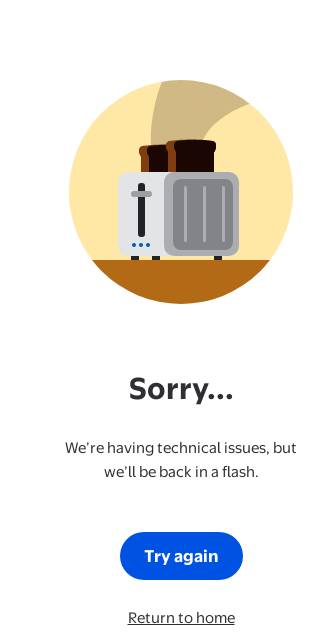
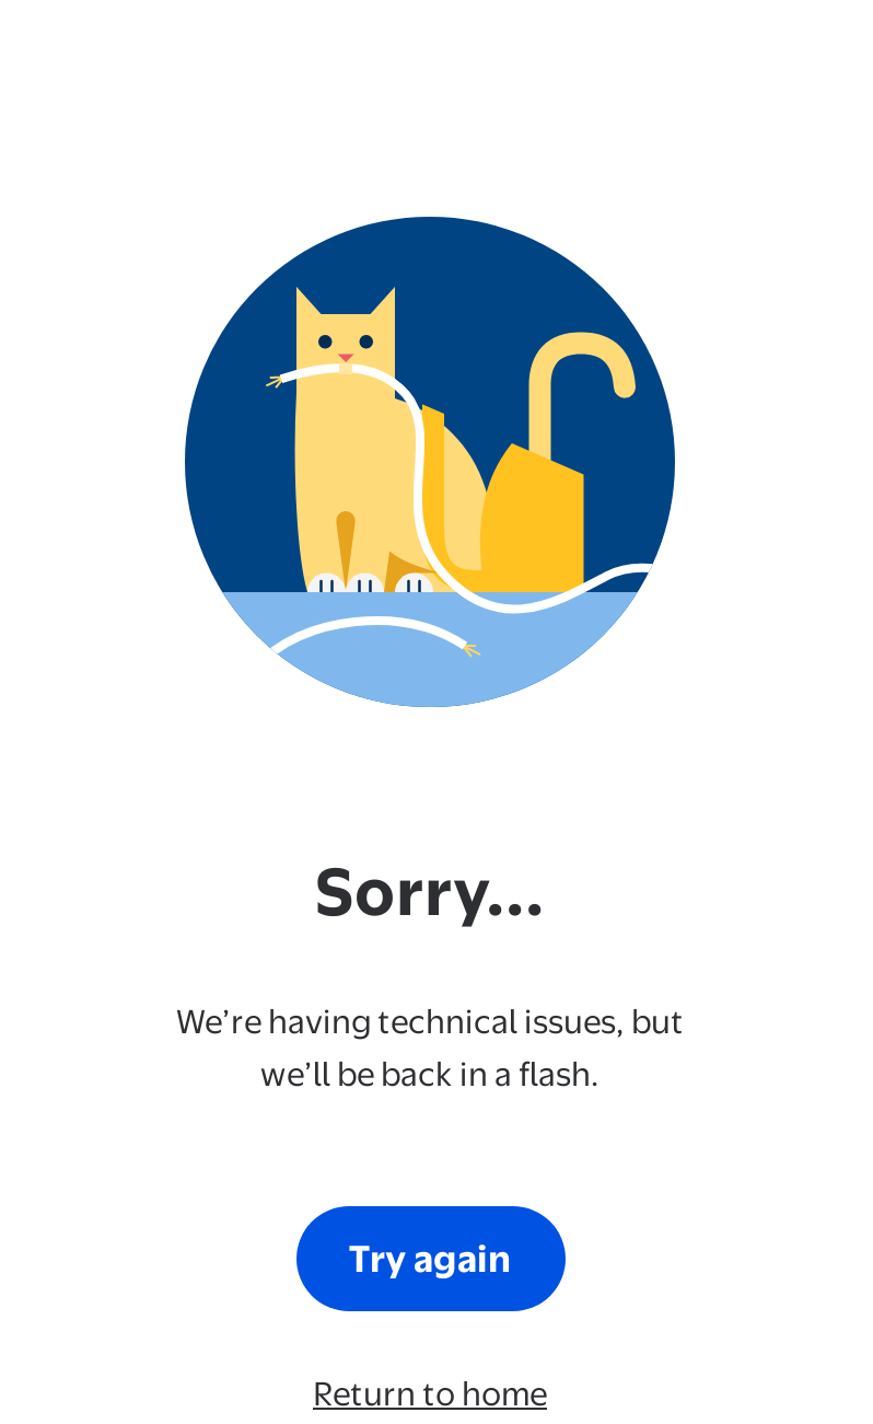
- [image]
+ [image]
